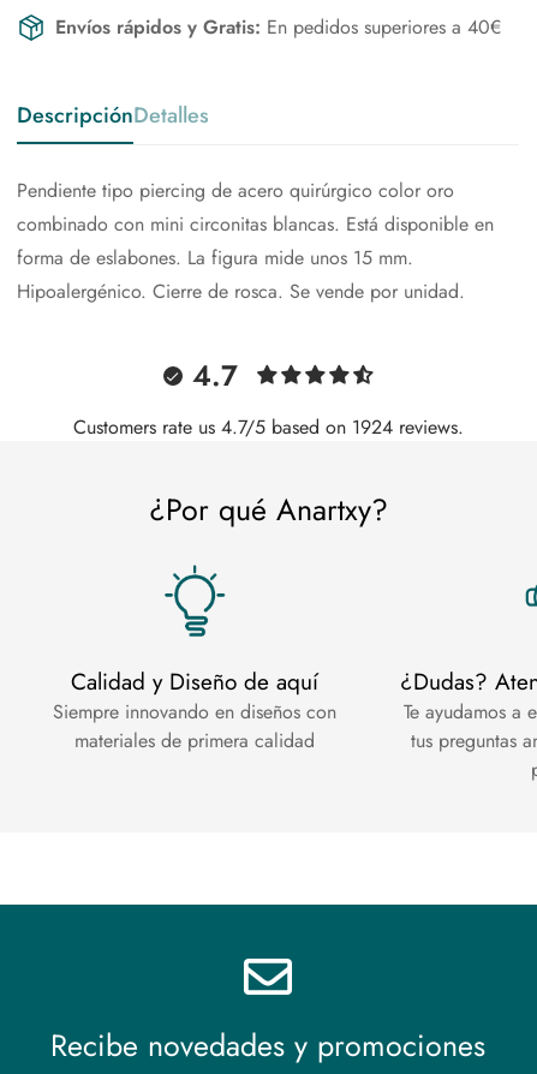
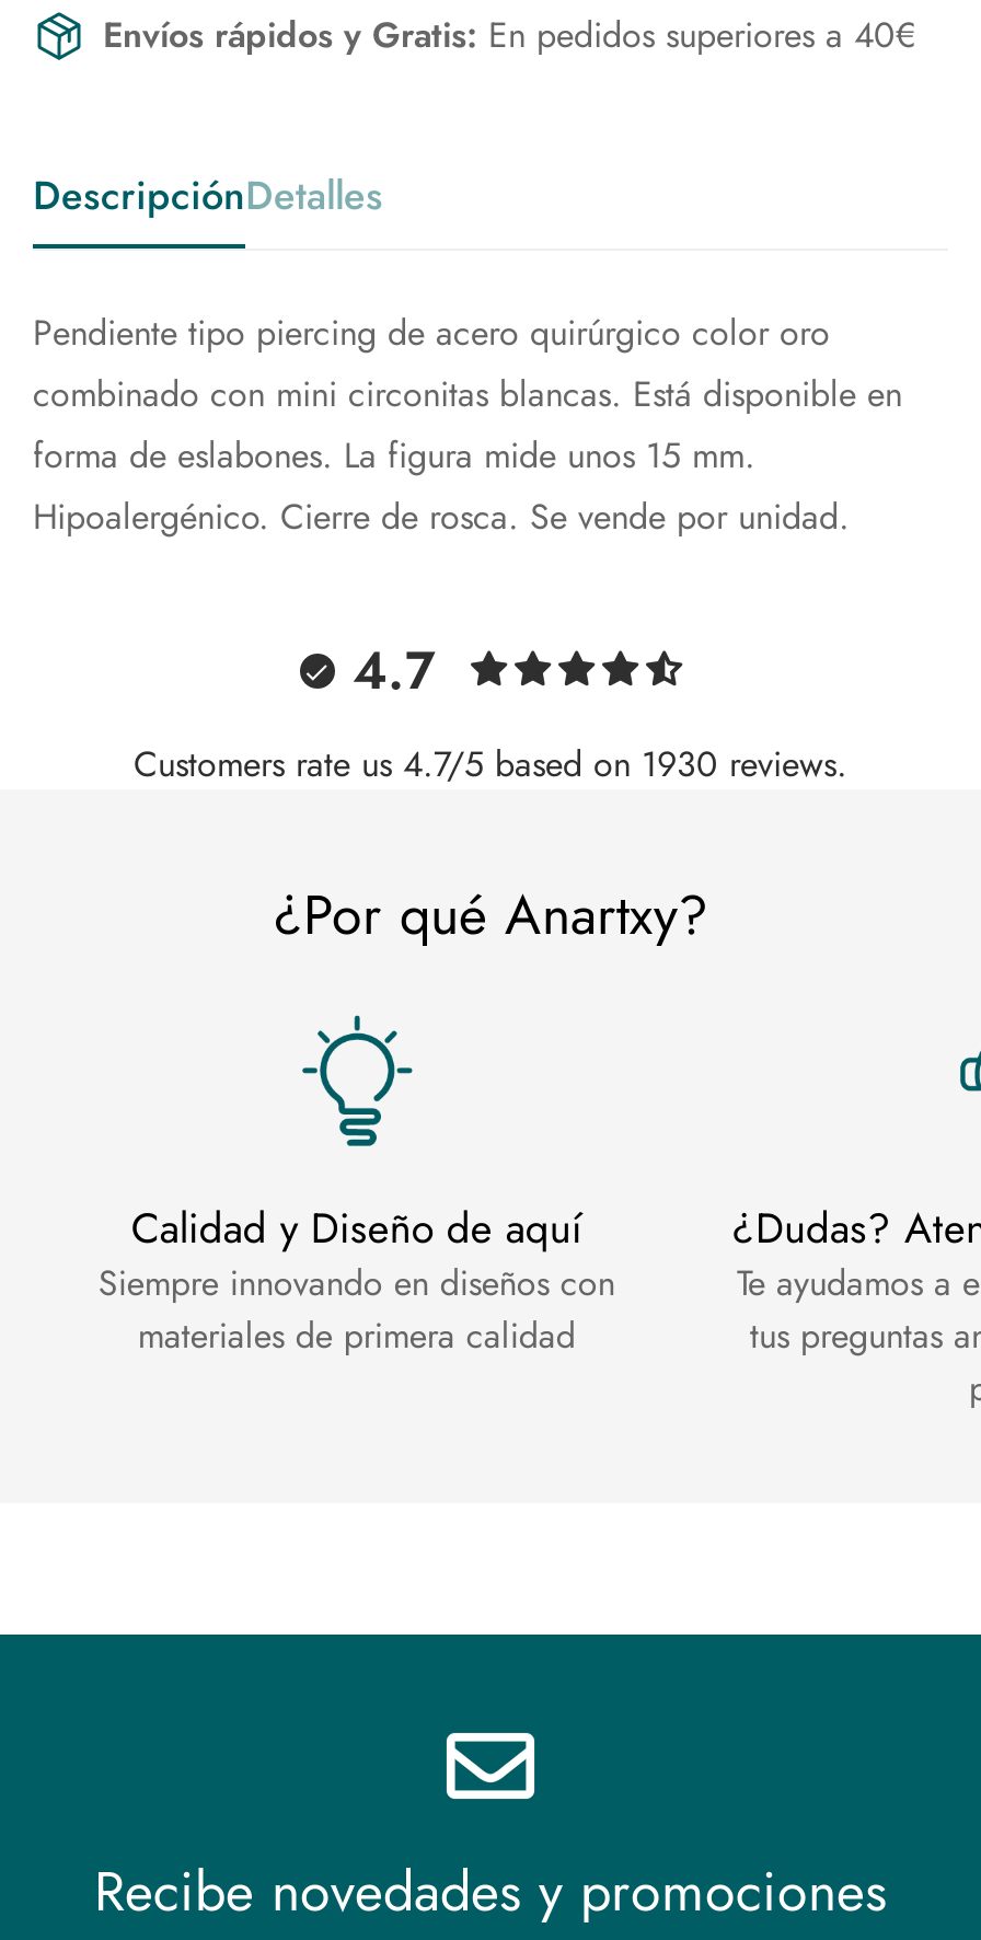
- Customers rate us 4.7/5 based on 1924 reviews.
+ Customers rate us 4.7/5 based on 1930 reviews.
